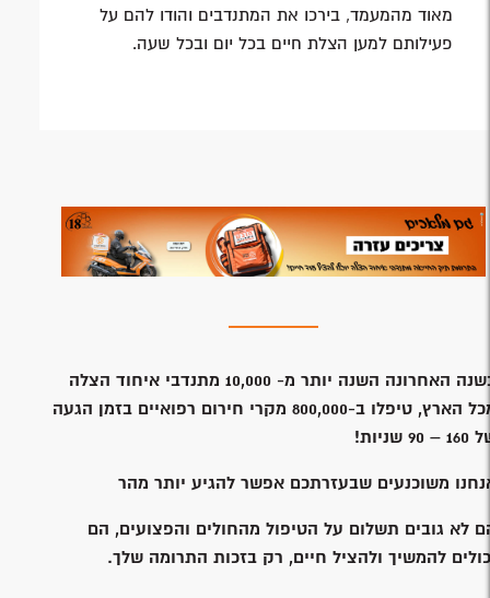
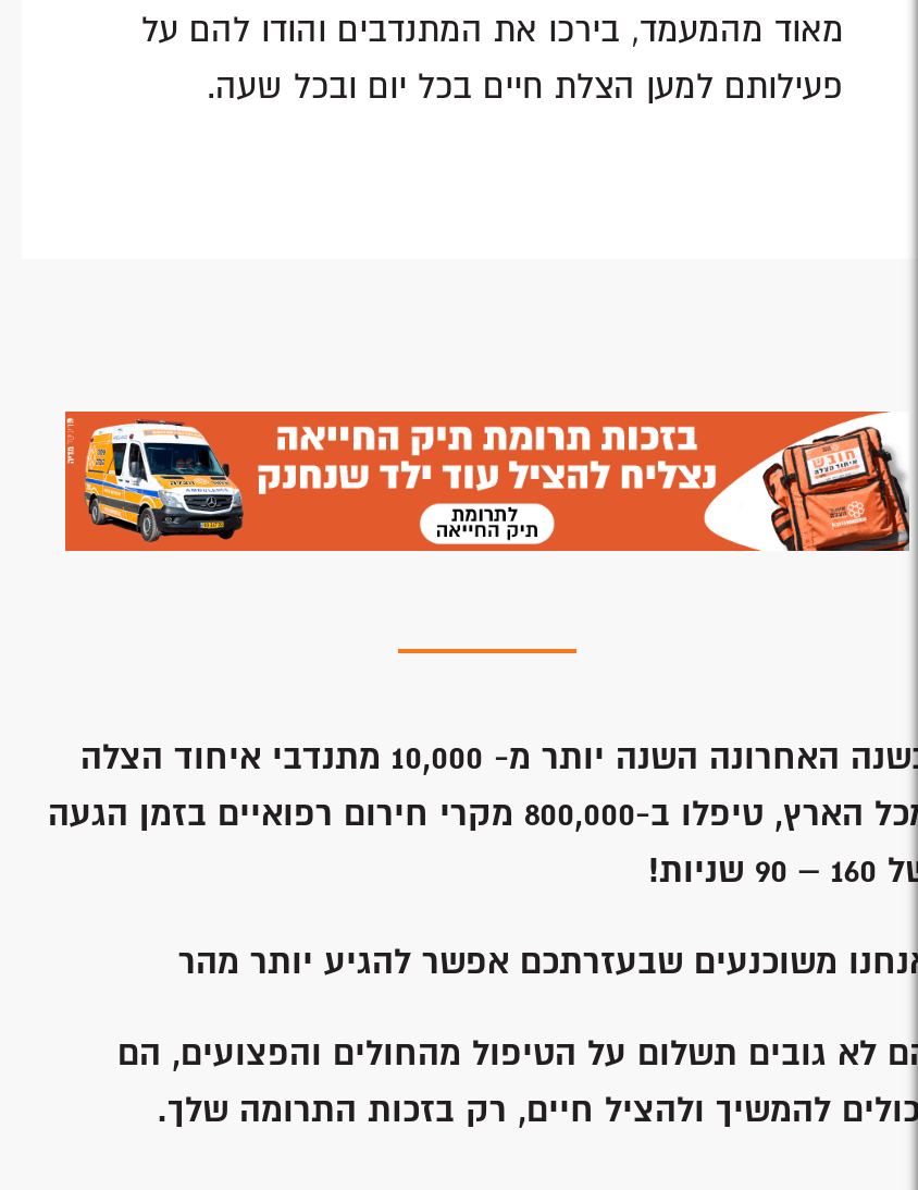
- [image]
+ [image]
